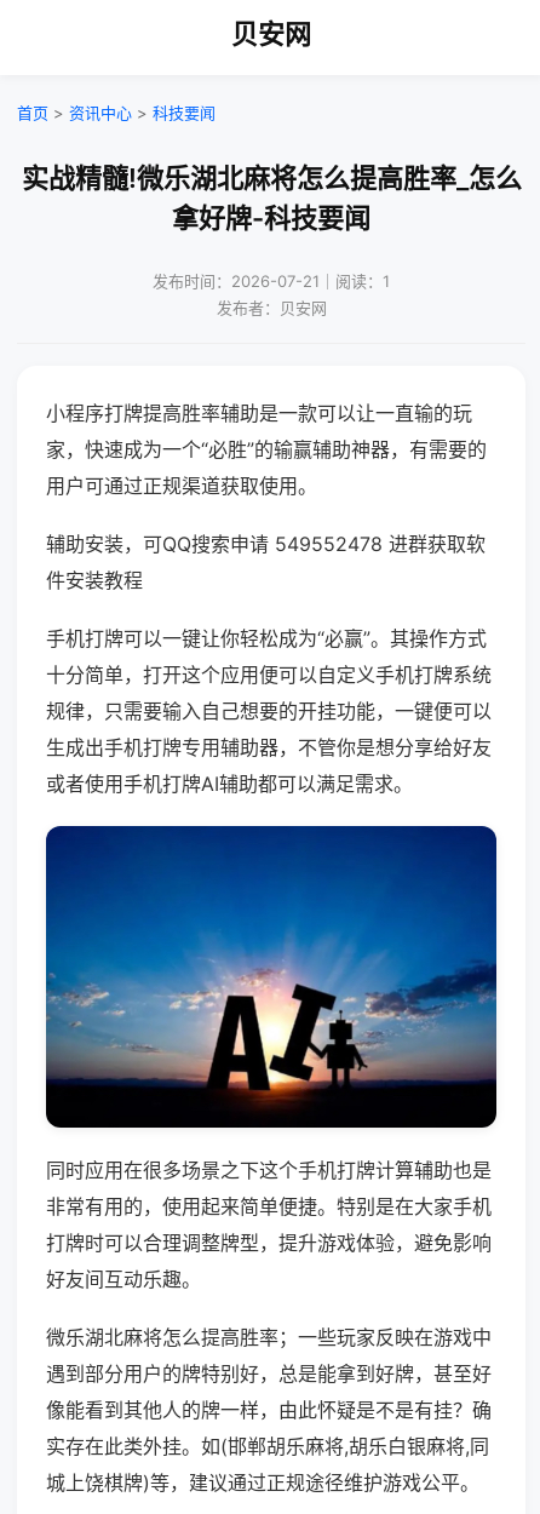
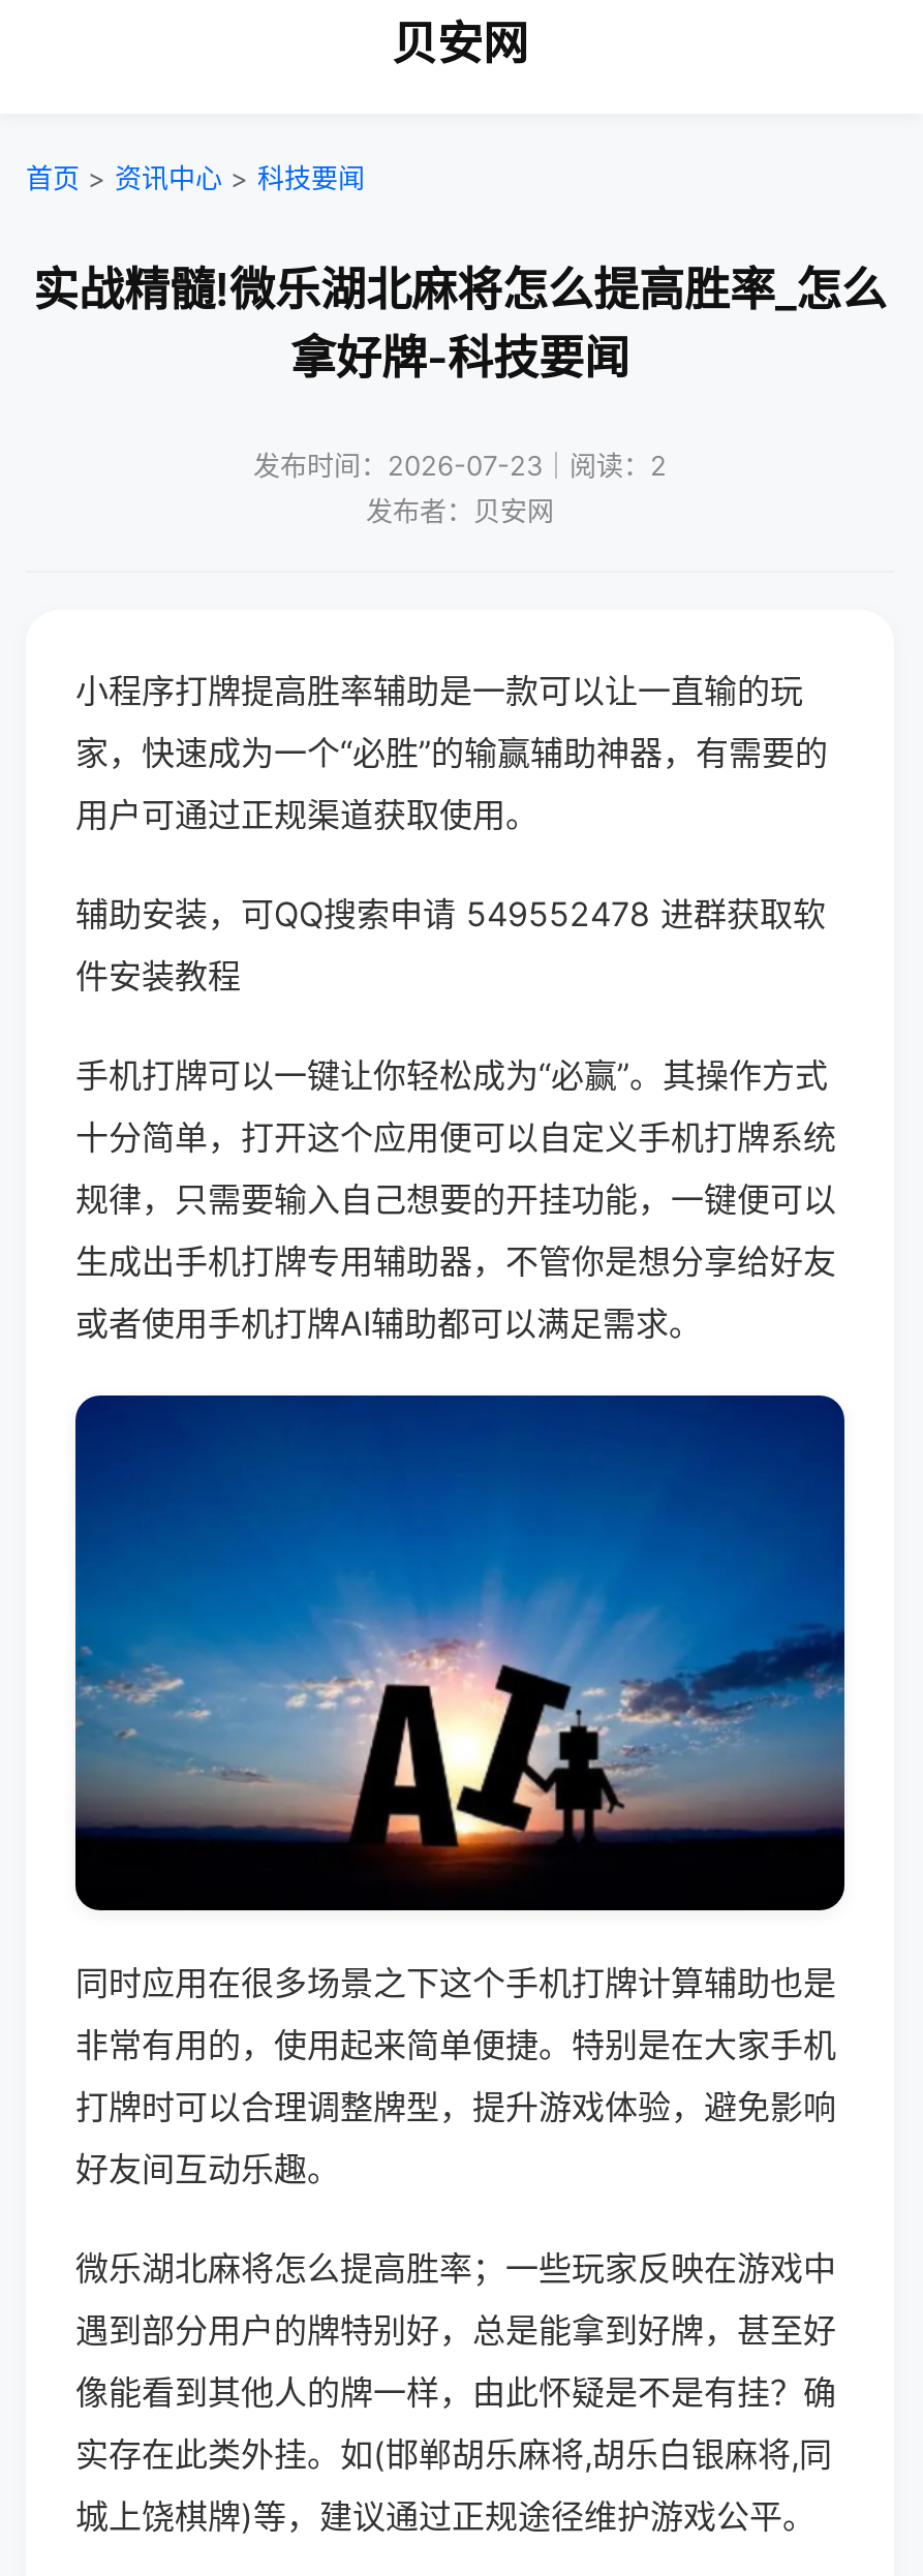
- 发布时间：2026-07-21｜阅读：1
+ 发布时间：2026-07-23｜阅读：2
